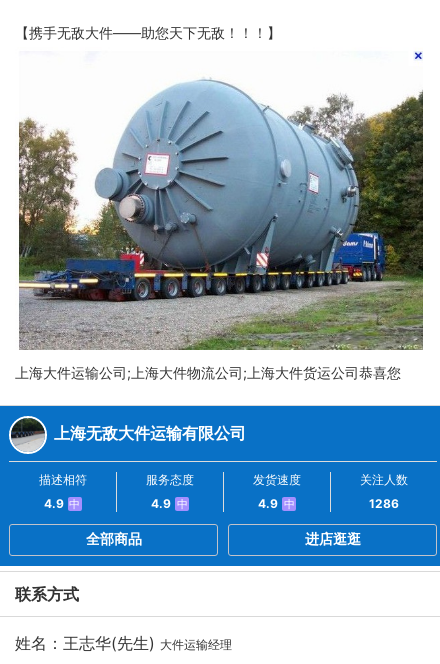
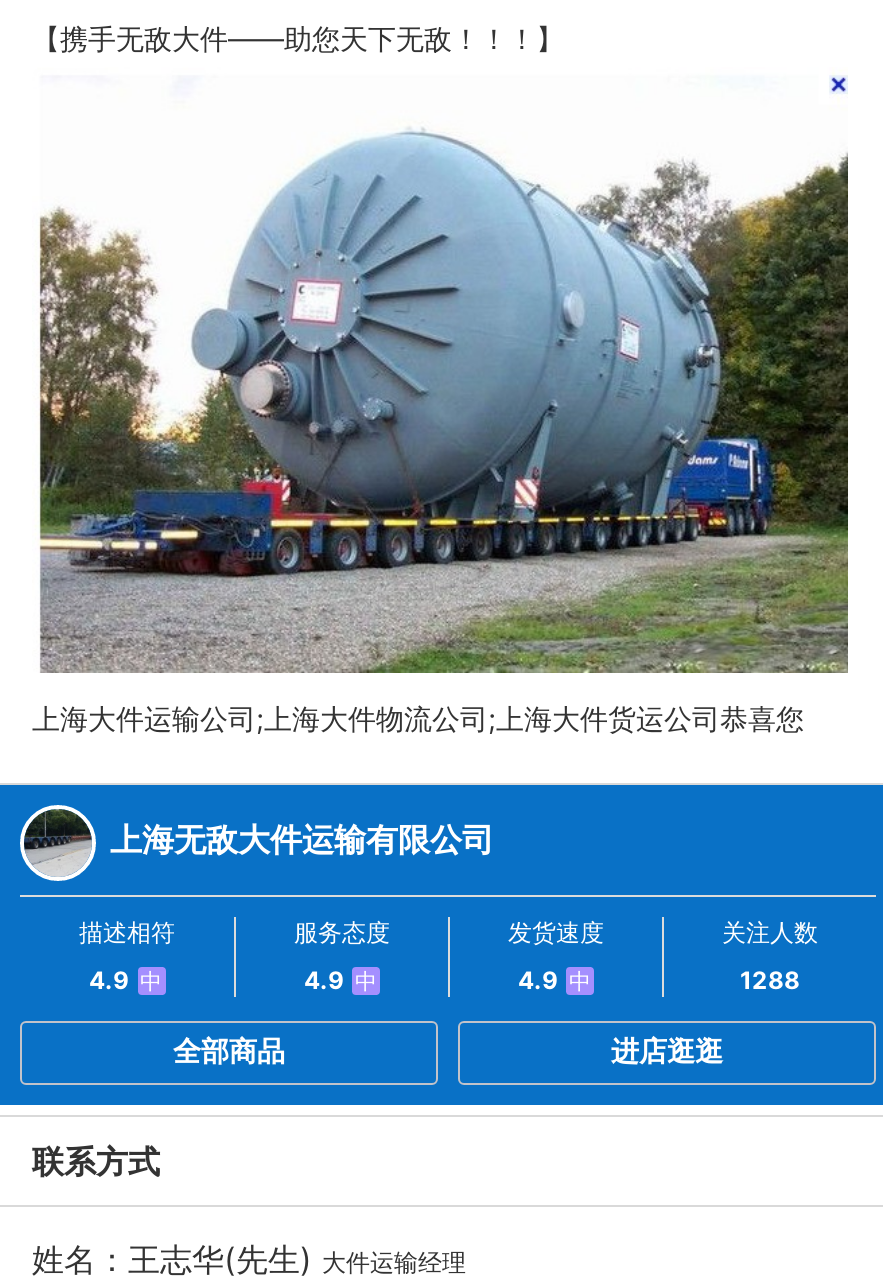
- 1286
+ 1288
